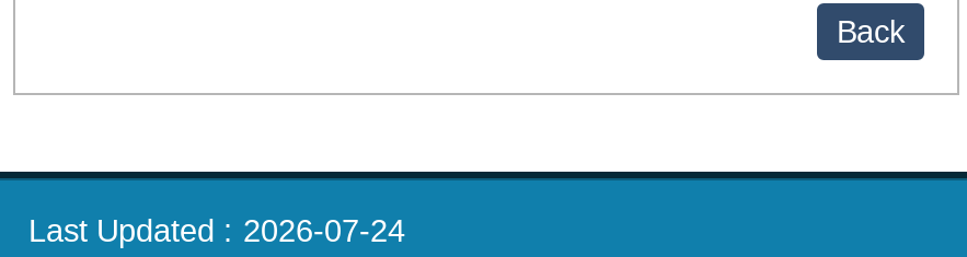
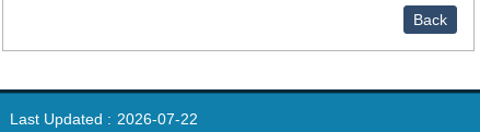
- Last Updated 2026-07-24
+ Last Updated 2026-07-22
